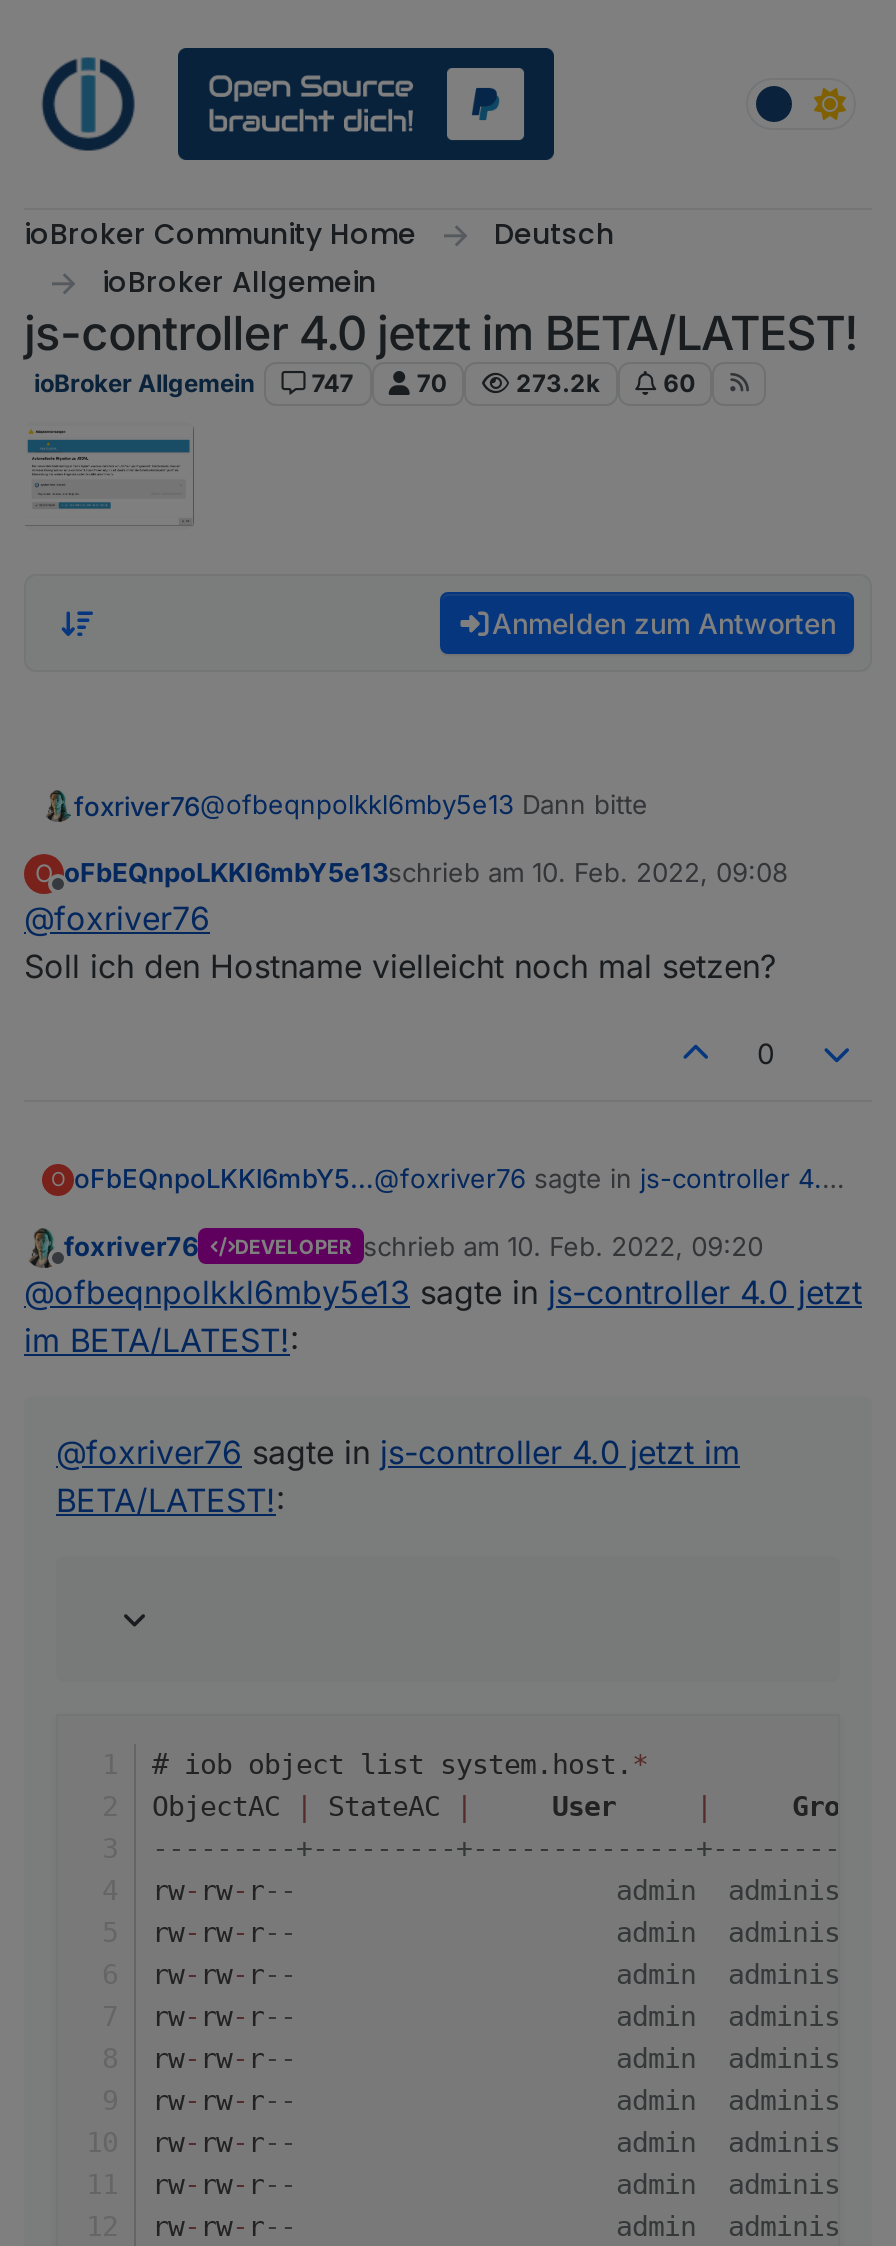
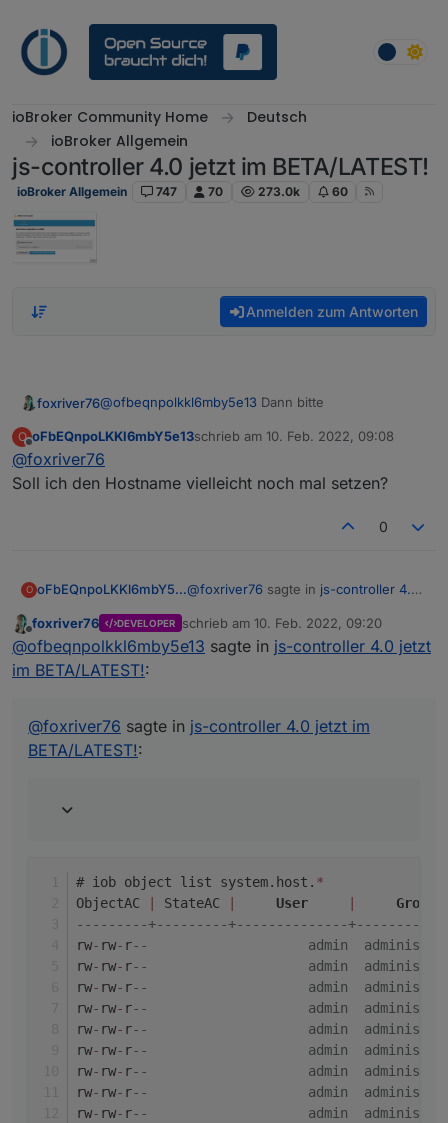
- 273.2k
+ 273.0k
